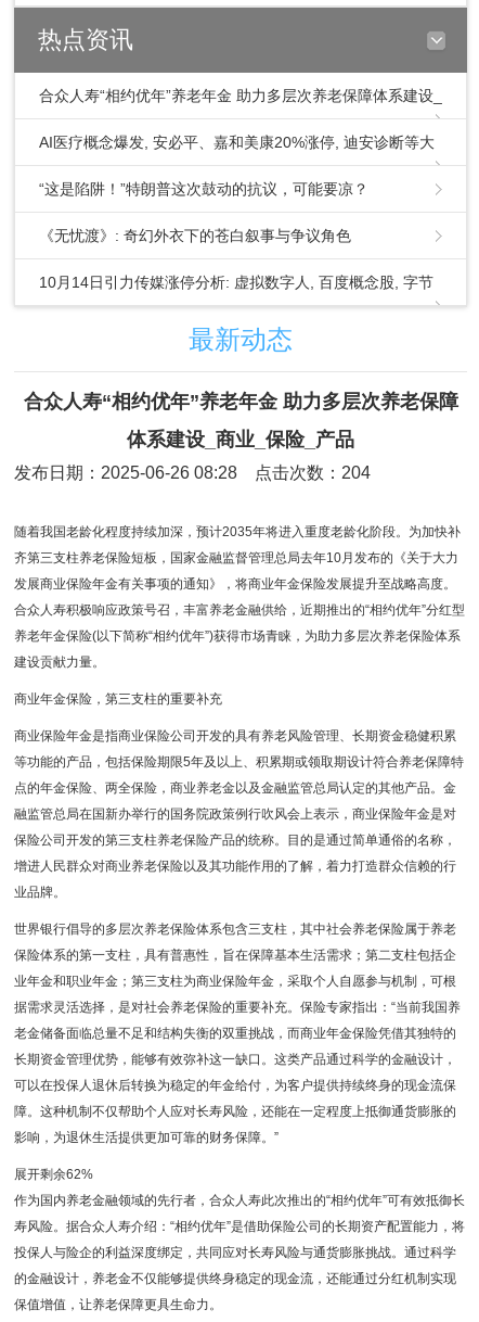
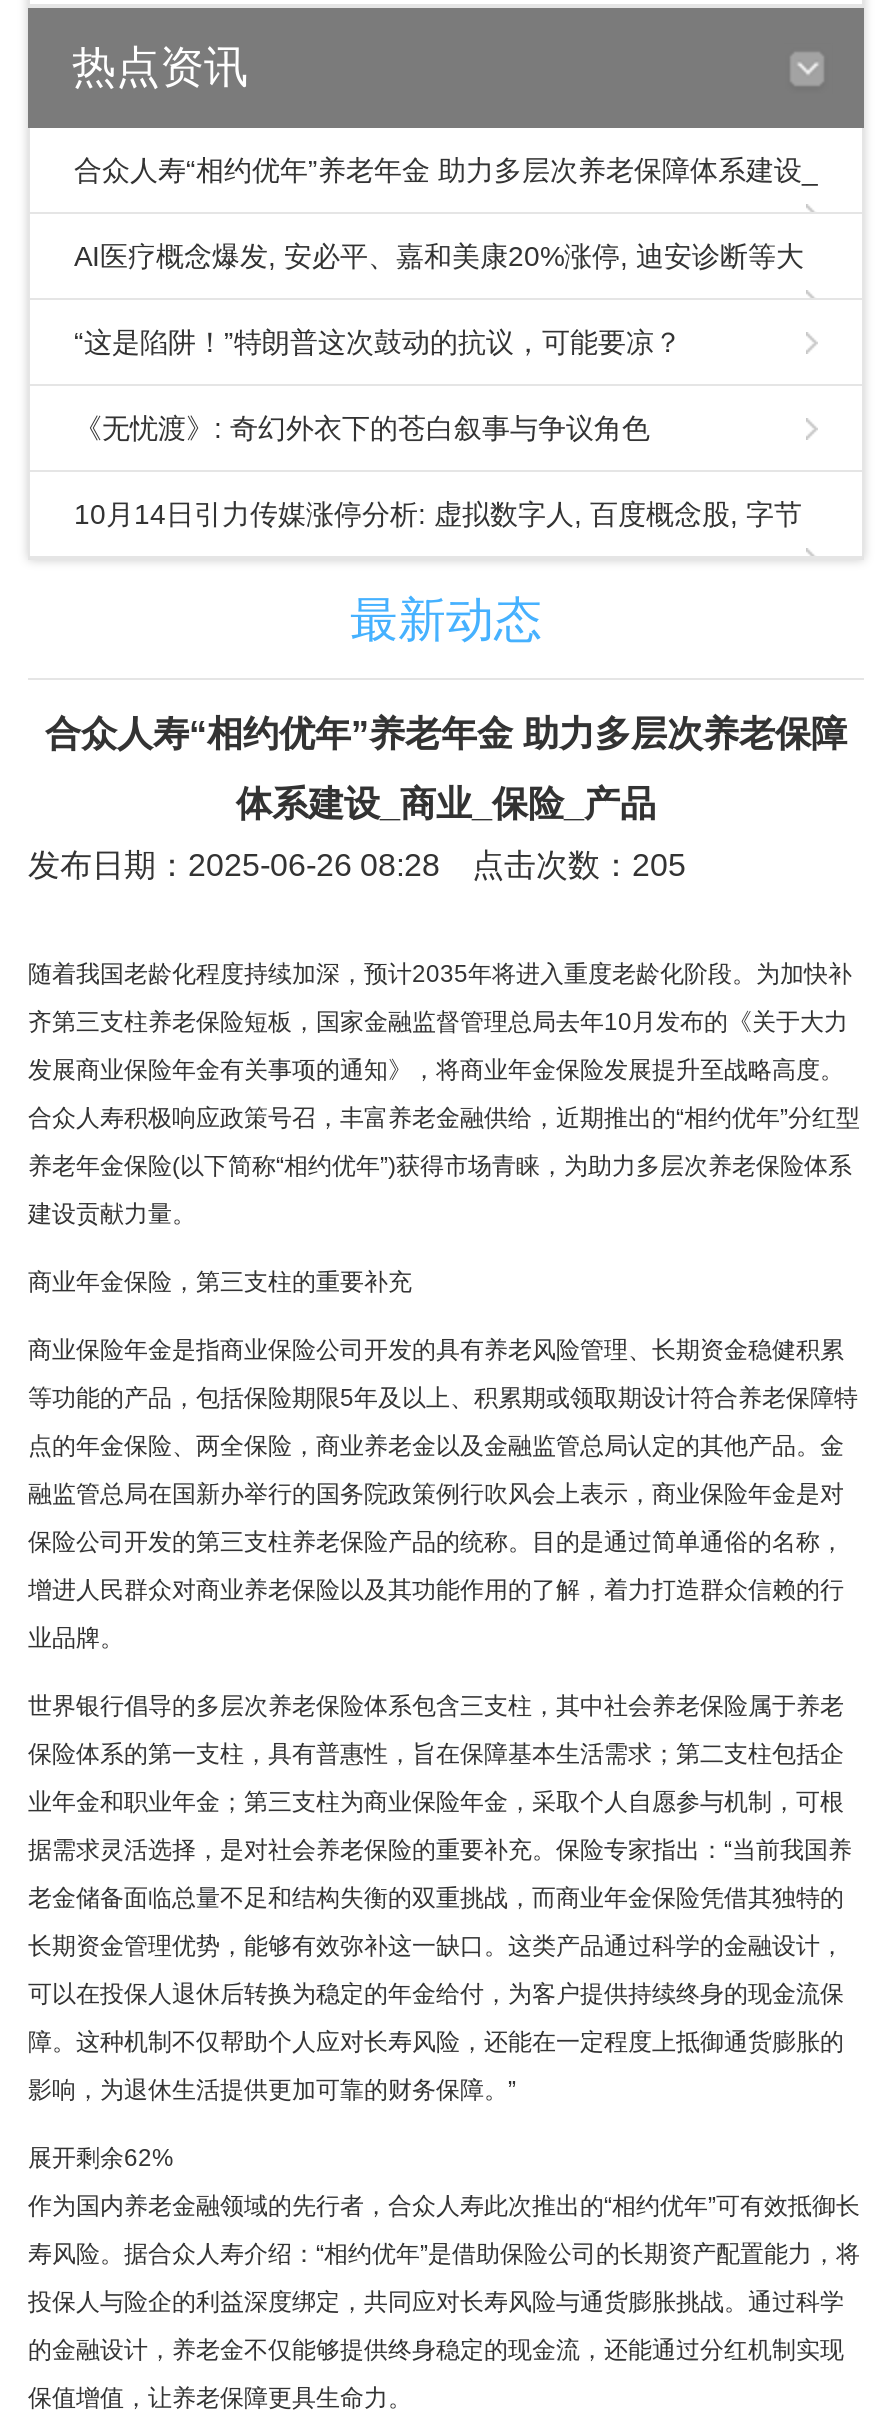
- 发布日期：2025-06-26 08:28 点击次数：204
+ 发布日期：2025-06-26 08:28 点击次数：205
